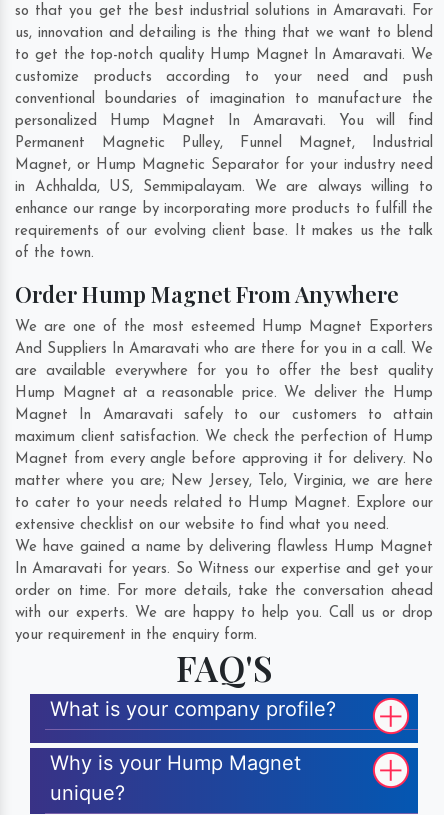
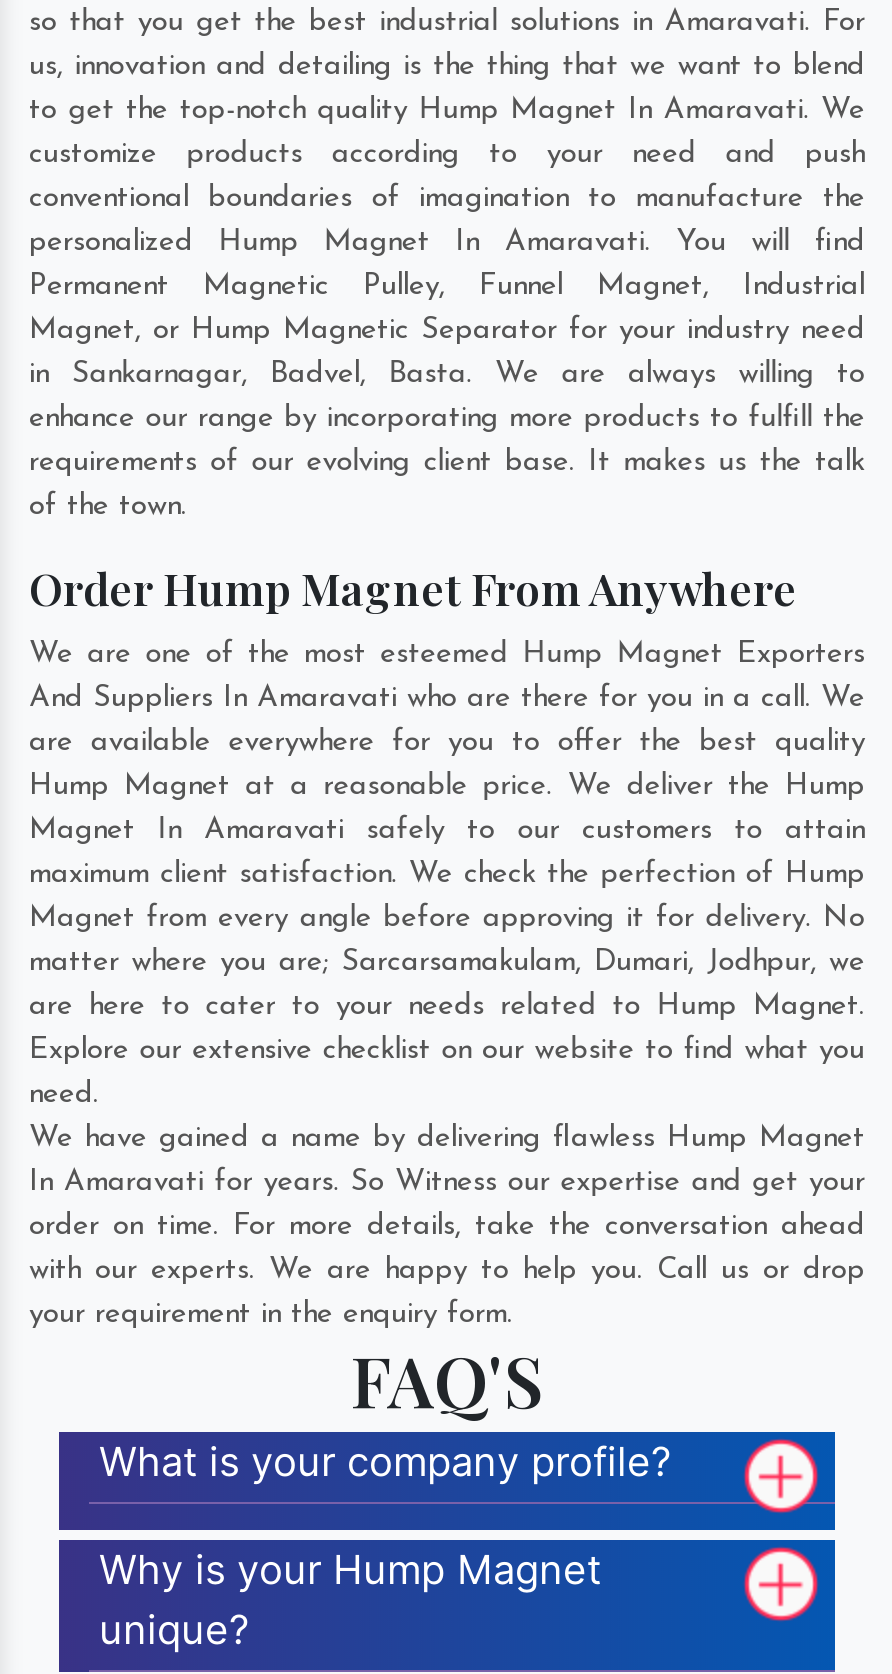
- in Achhalda, US, Semmipalayam. We are always willing to
+ in Sankarnagar, Badvel, Basta. We are always willing to

- matter where you are; New Jersey, Telo, Virginia, we are here
- to cater to your needs related to Hump Magnet. Explore our
- extensive checklist on our website to find what you need.
+ matter where you are; Sarcarsamakulam, Dumari, Jodhpur, we
+ are here to cater to your needs related to Hump Magnet.
+ Explore our extensive checklist on our website to find what you
+ need.
